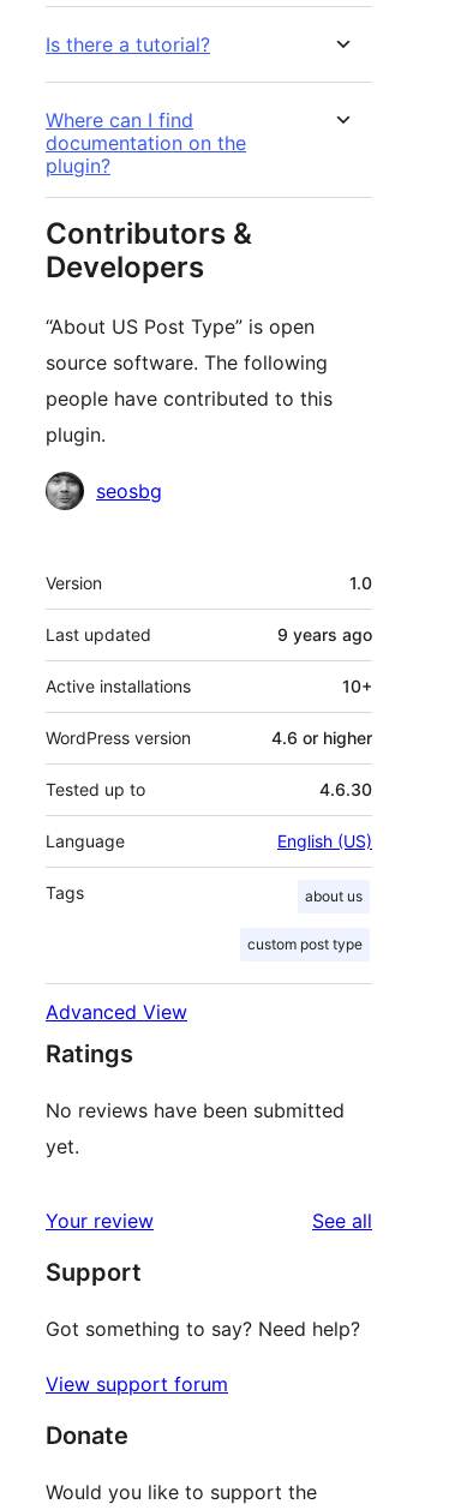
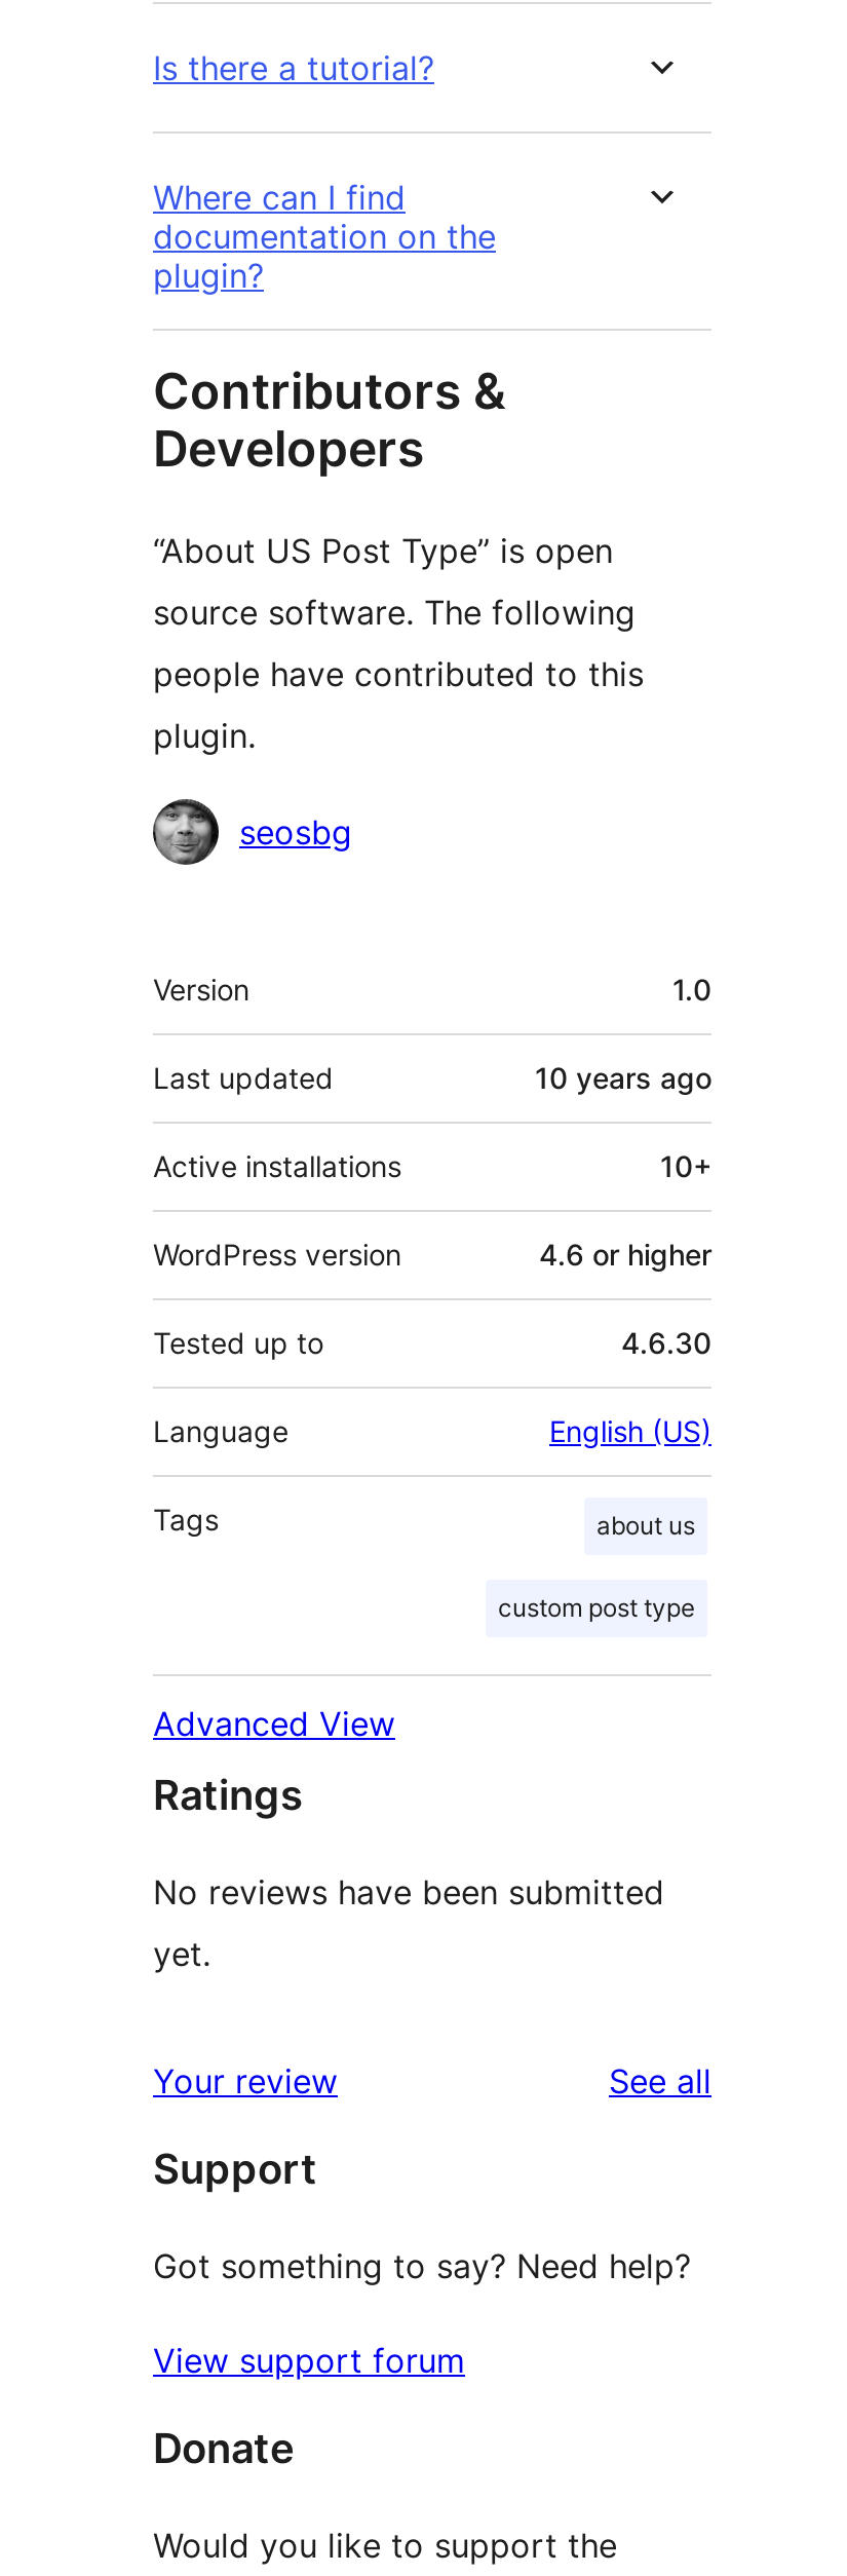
- 9 years ago
+ 10 years ago
